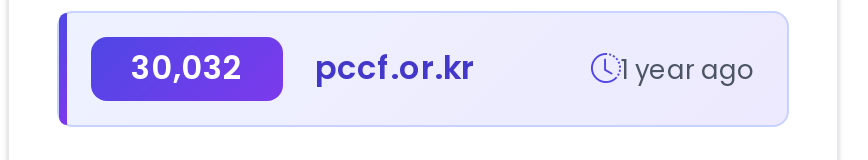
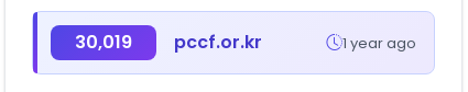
- 30,032 pccf.or.kr
+ 30,019 pccf.or.kr
